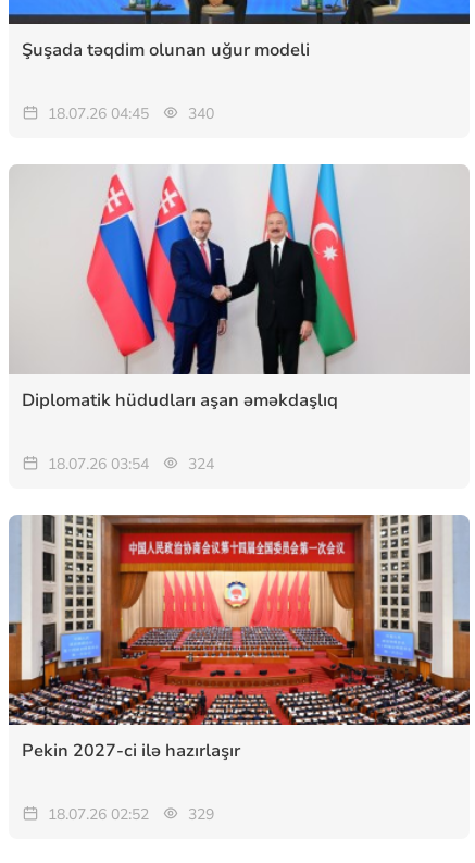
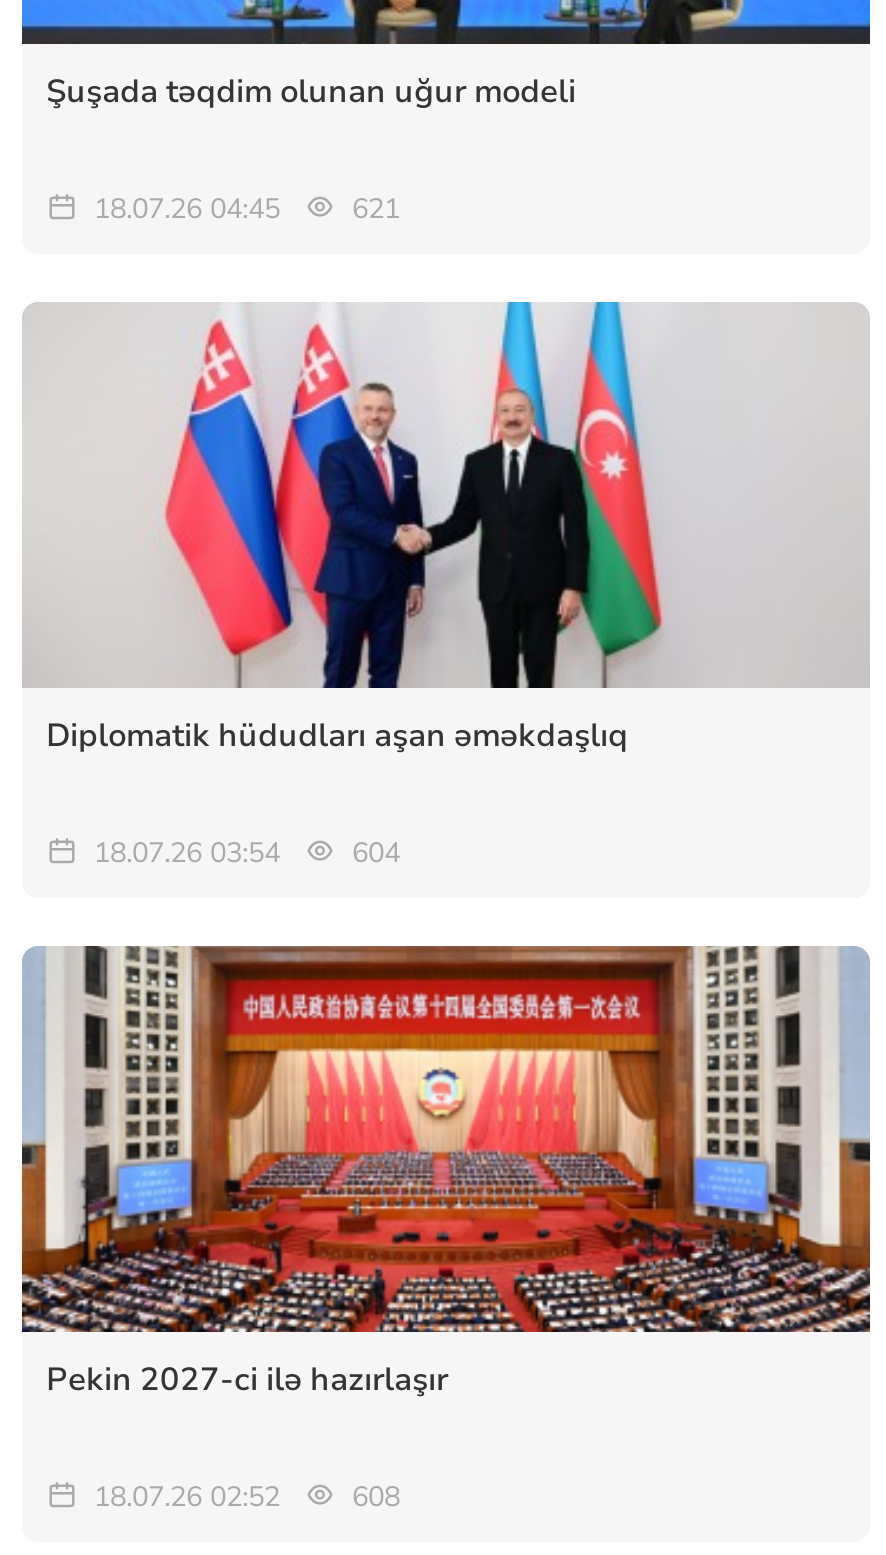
- 18.07.26 04:45 340
+ 18.07.26 04:45 621

- 18.07.26 03:54 324
+ 18.07.26 03:54 604

- 18.07.26 02:52 329
+ 18.07.26 02:52 608
